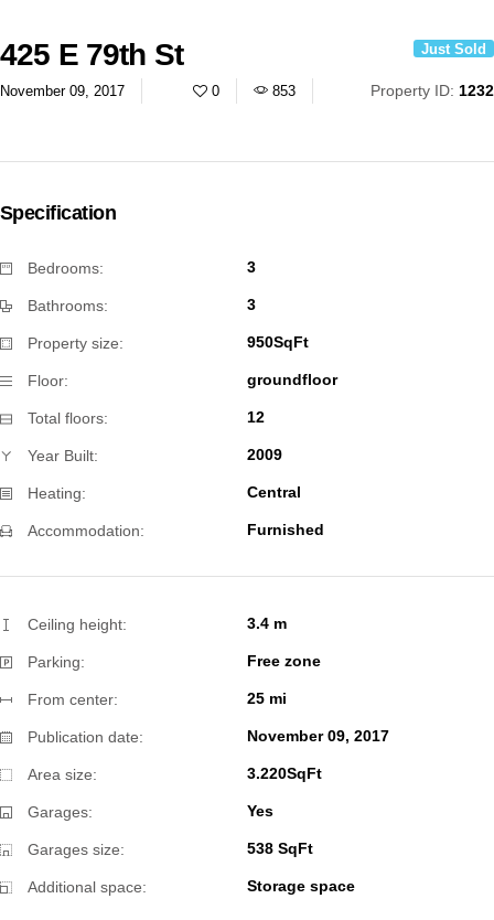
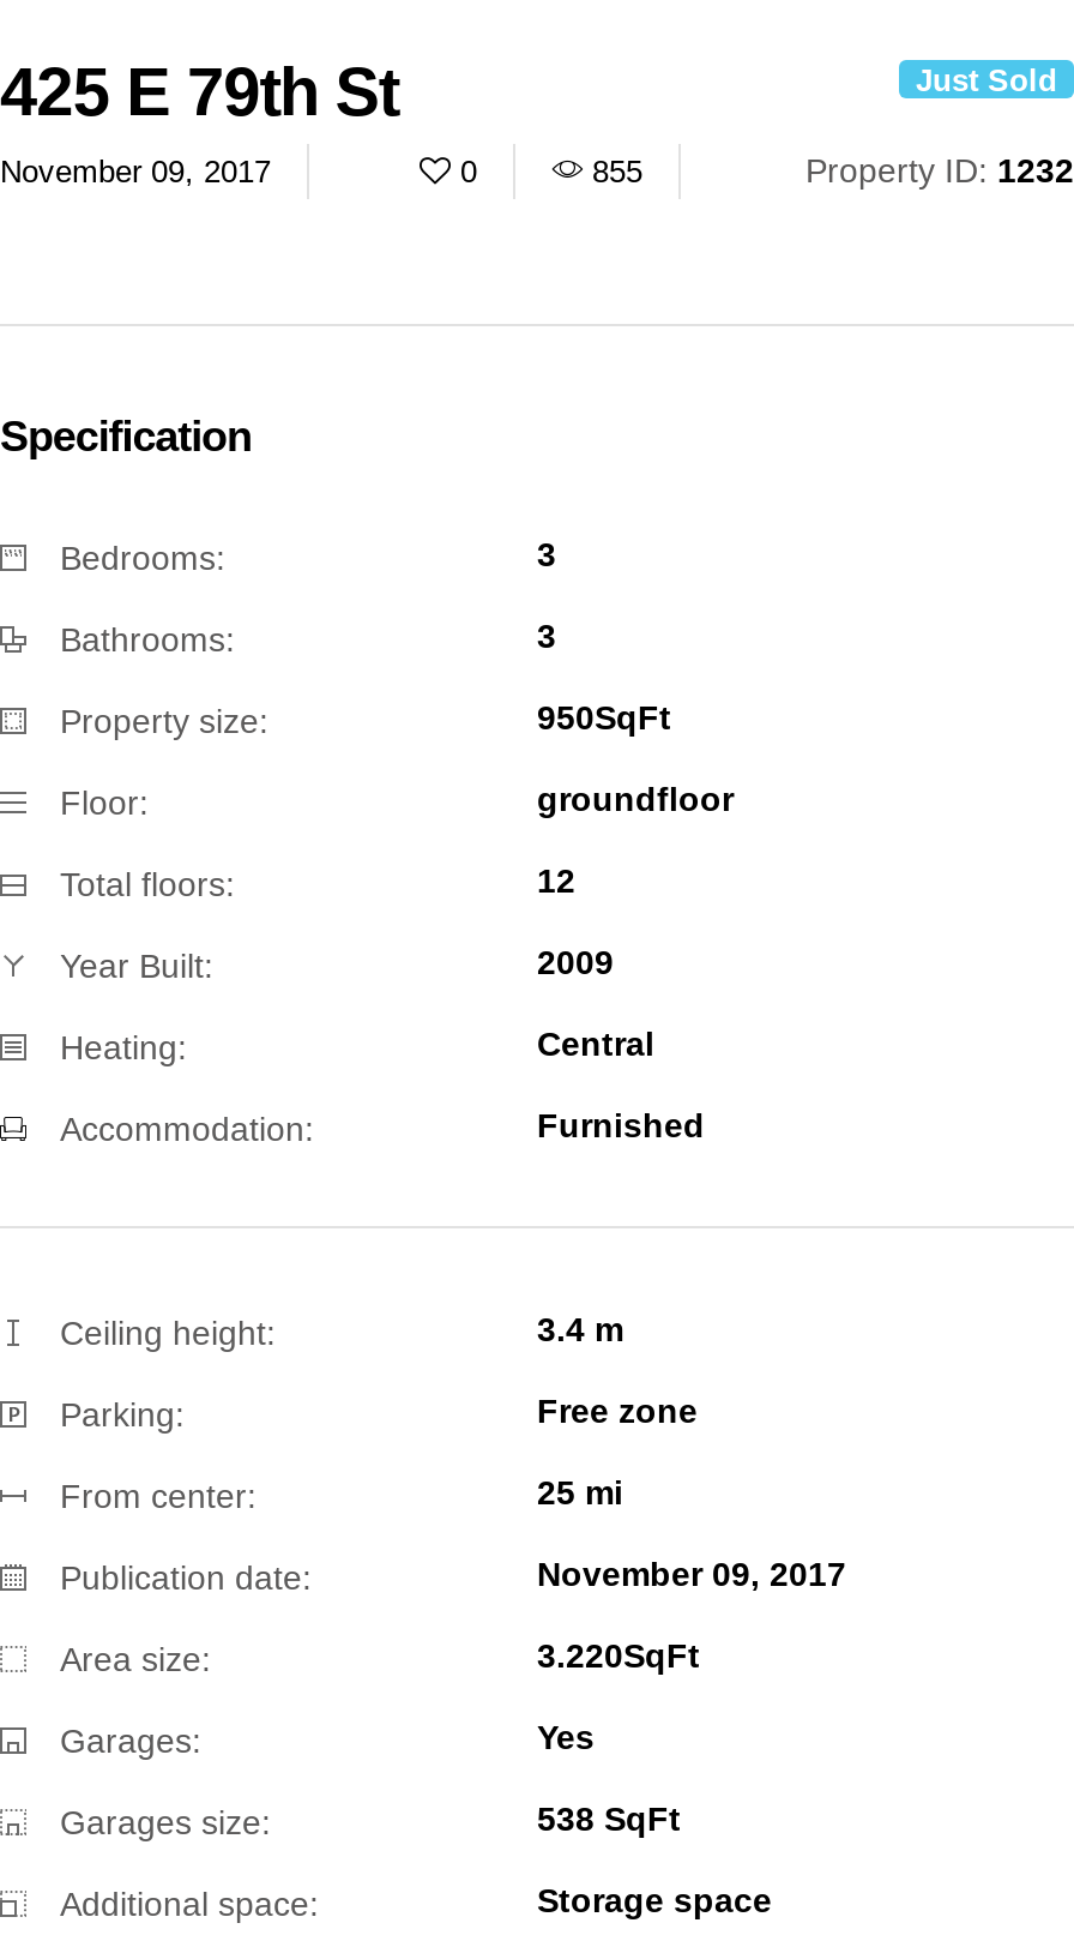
- 853
+ 855
